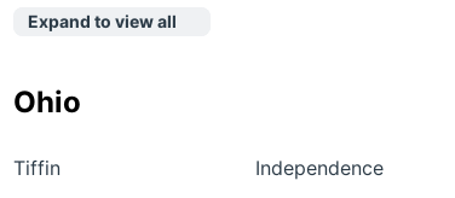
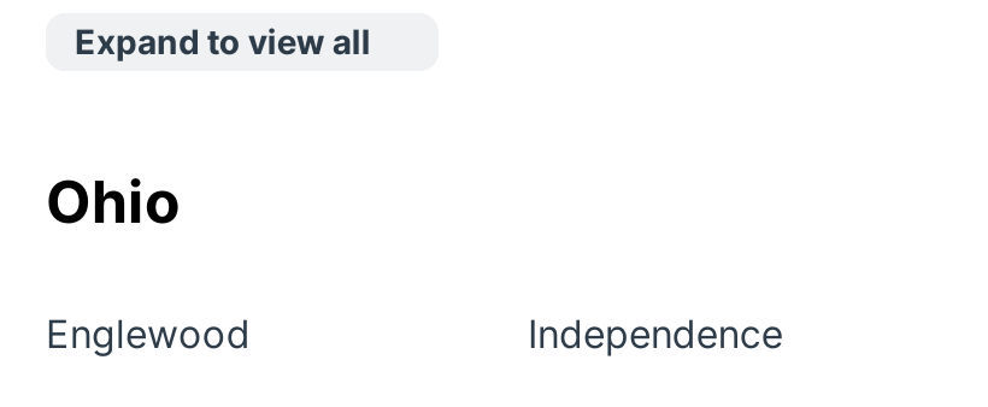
- Tiffin
+ Englewood
